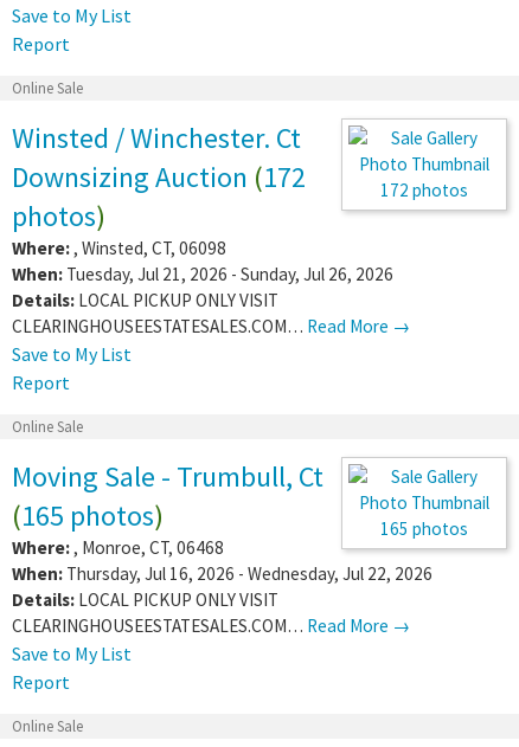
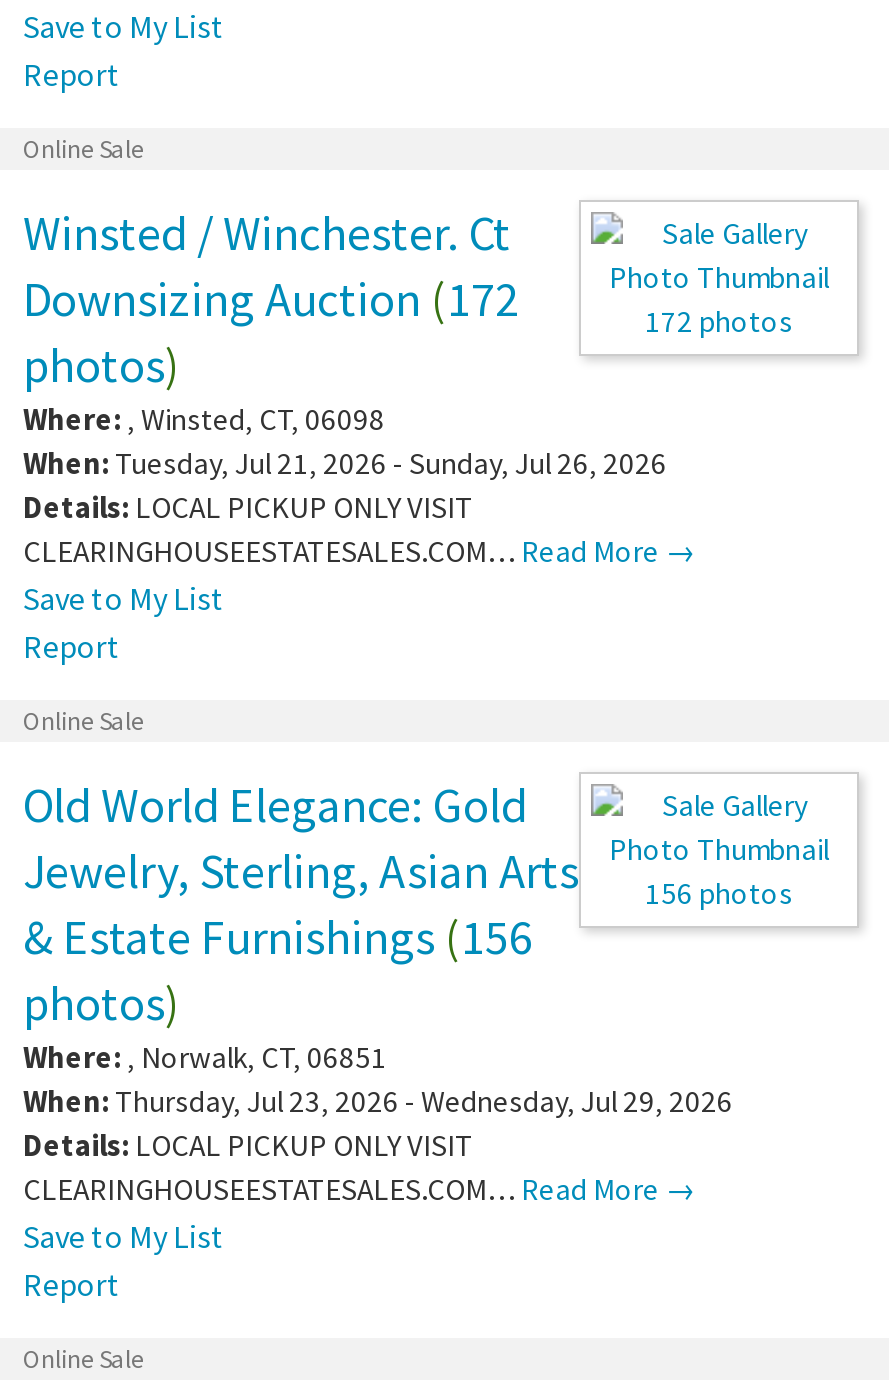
- Moving Sale - Trumbull, Ct
- (165 photos)
- Where: , Monroe, CT, 06468
- When: Thursday, Jul 16, 2026 - Wednesday, Jul 22, 2026
+ Old World Elegance: Gold
+ Jewelry, Sterling, Asian Arts
+ & Estate Furnishings (156
+ photos)
+ Where: , Norwalk, CT, 06851
+ When: Thursday, Jul 23, 2026 - Wednesday, Jul 29, 2026

- 165 photos
+ 156 photos
